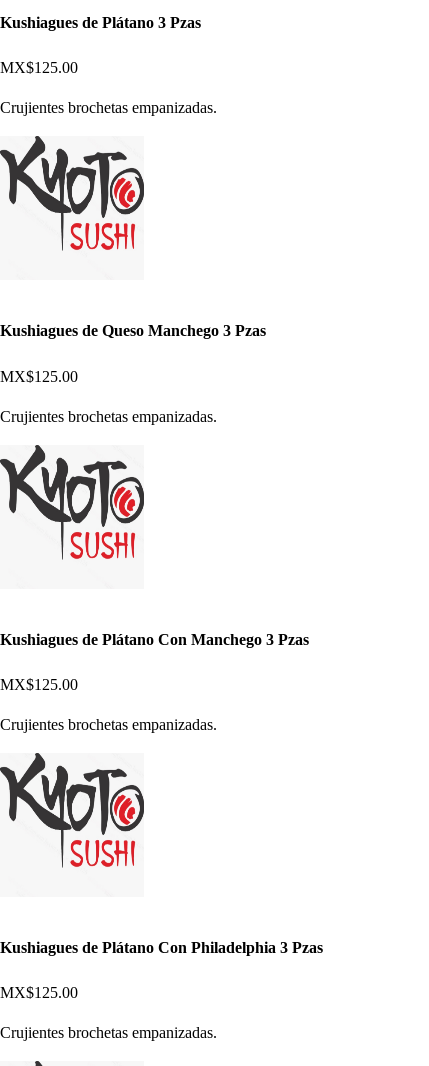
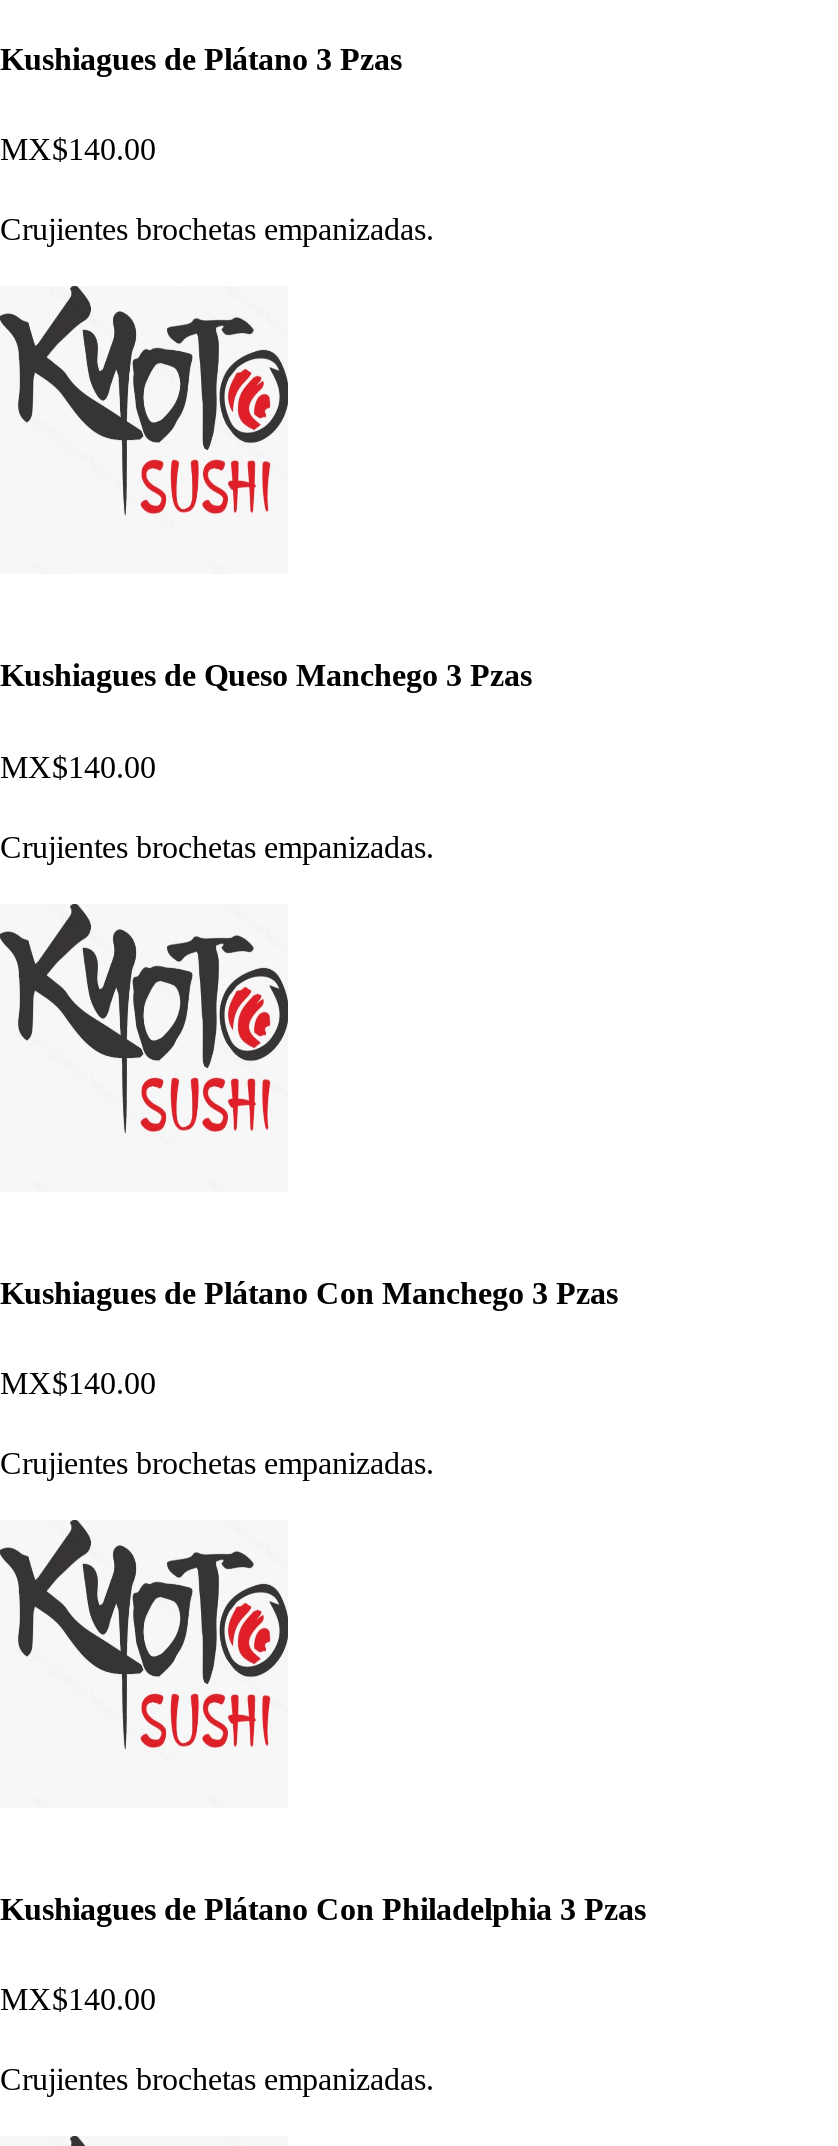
- MX$125.00
+ MX$140.00

- MX$125.00
+ MX$140.00

- MX$125.00
+ MX$140.00

- MX$125.00
+ MX$140.00
